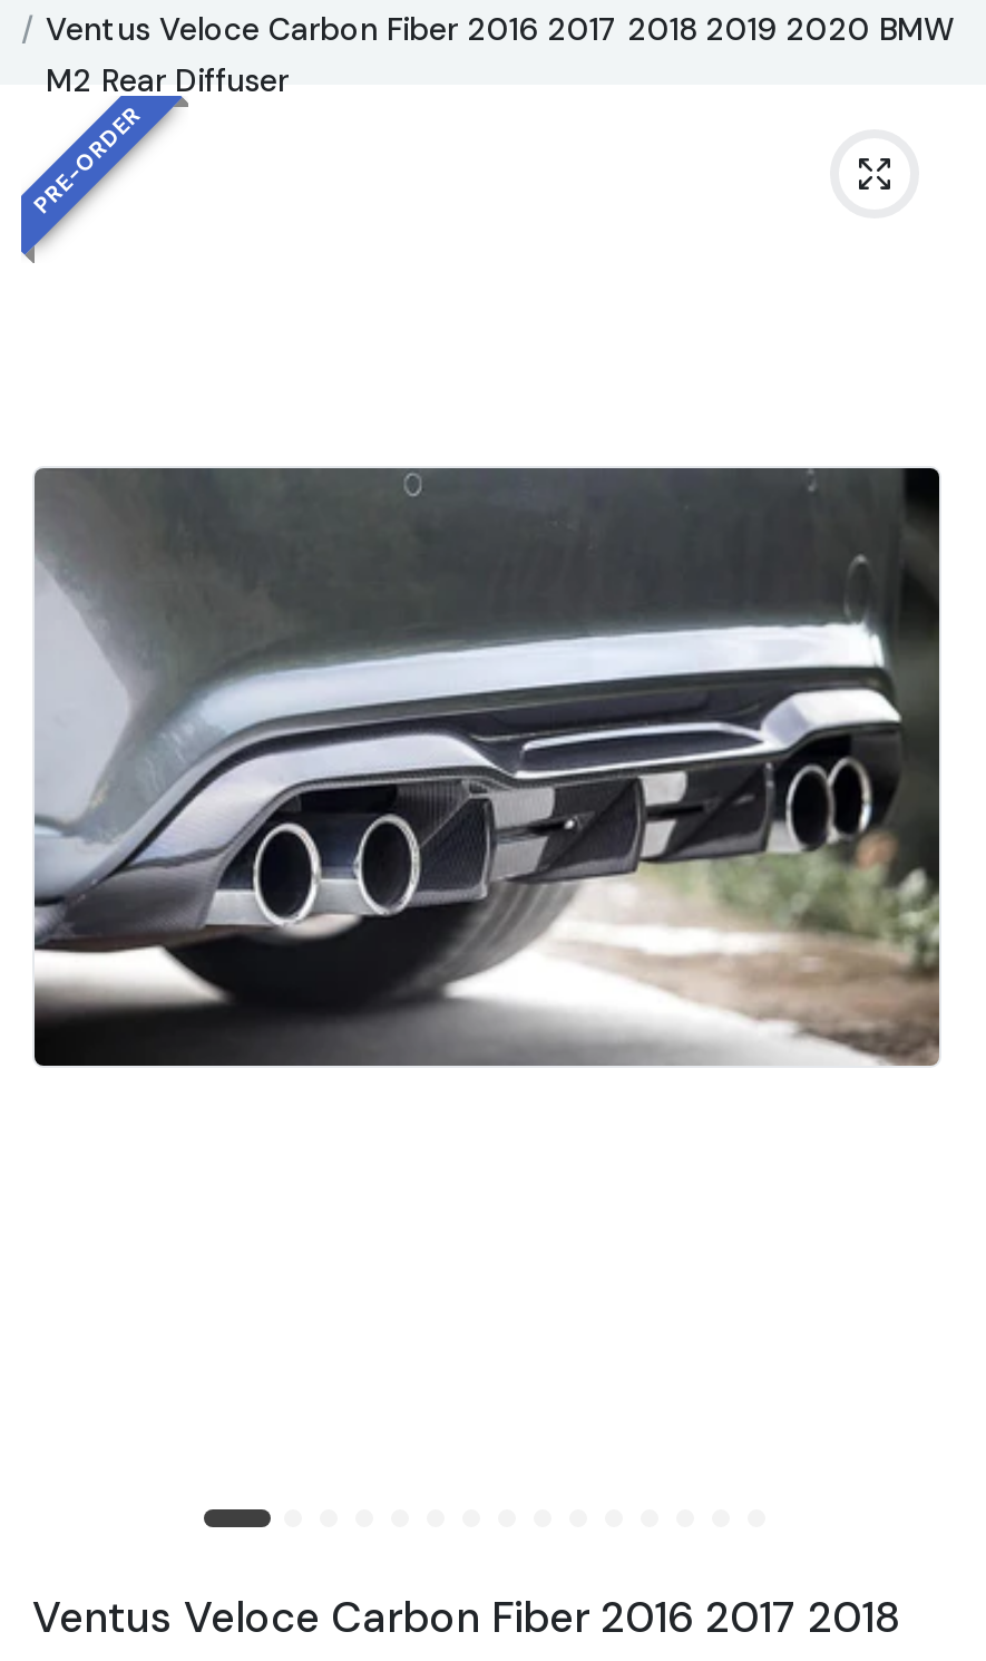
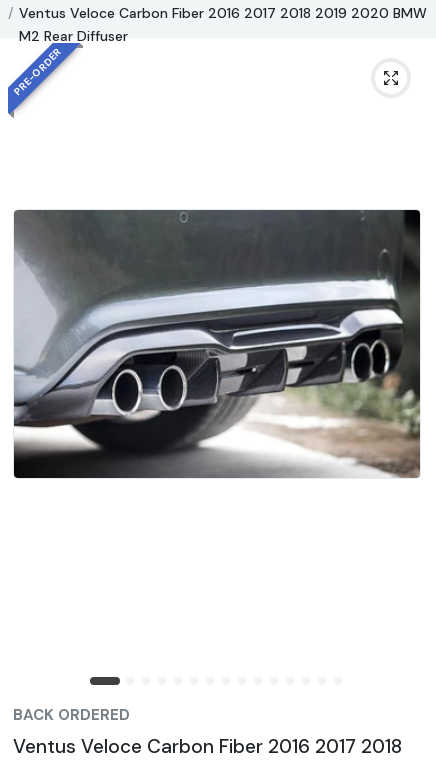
+ BACK ORDERED
